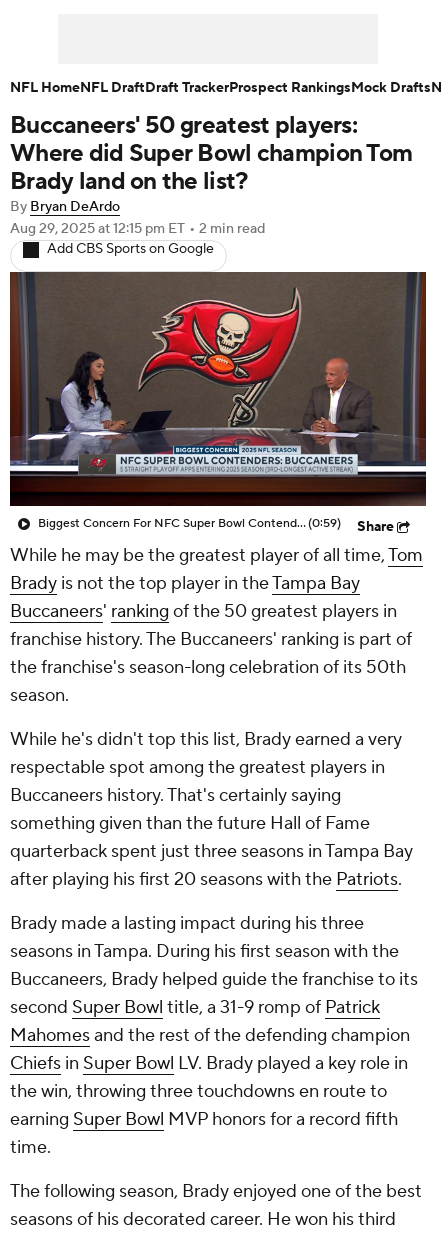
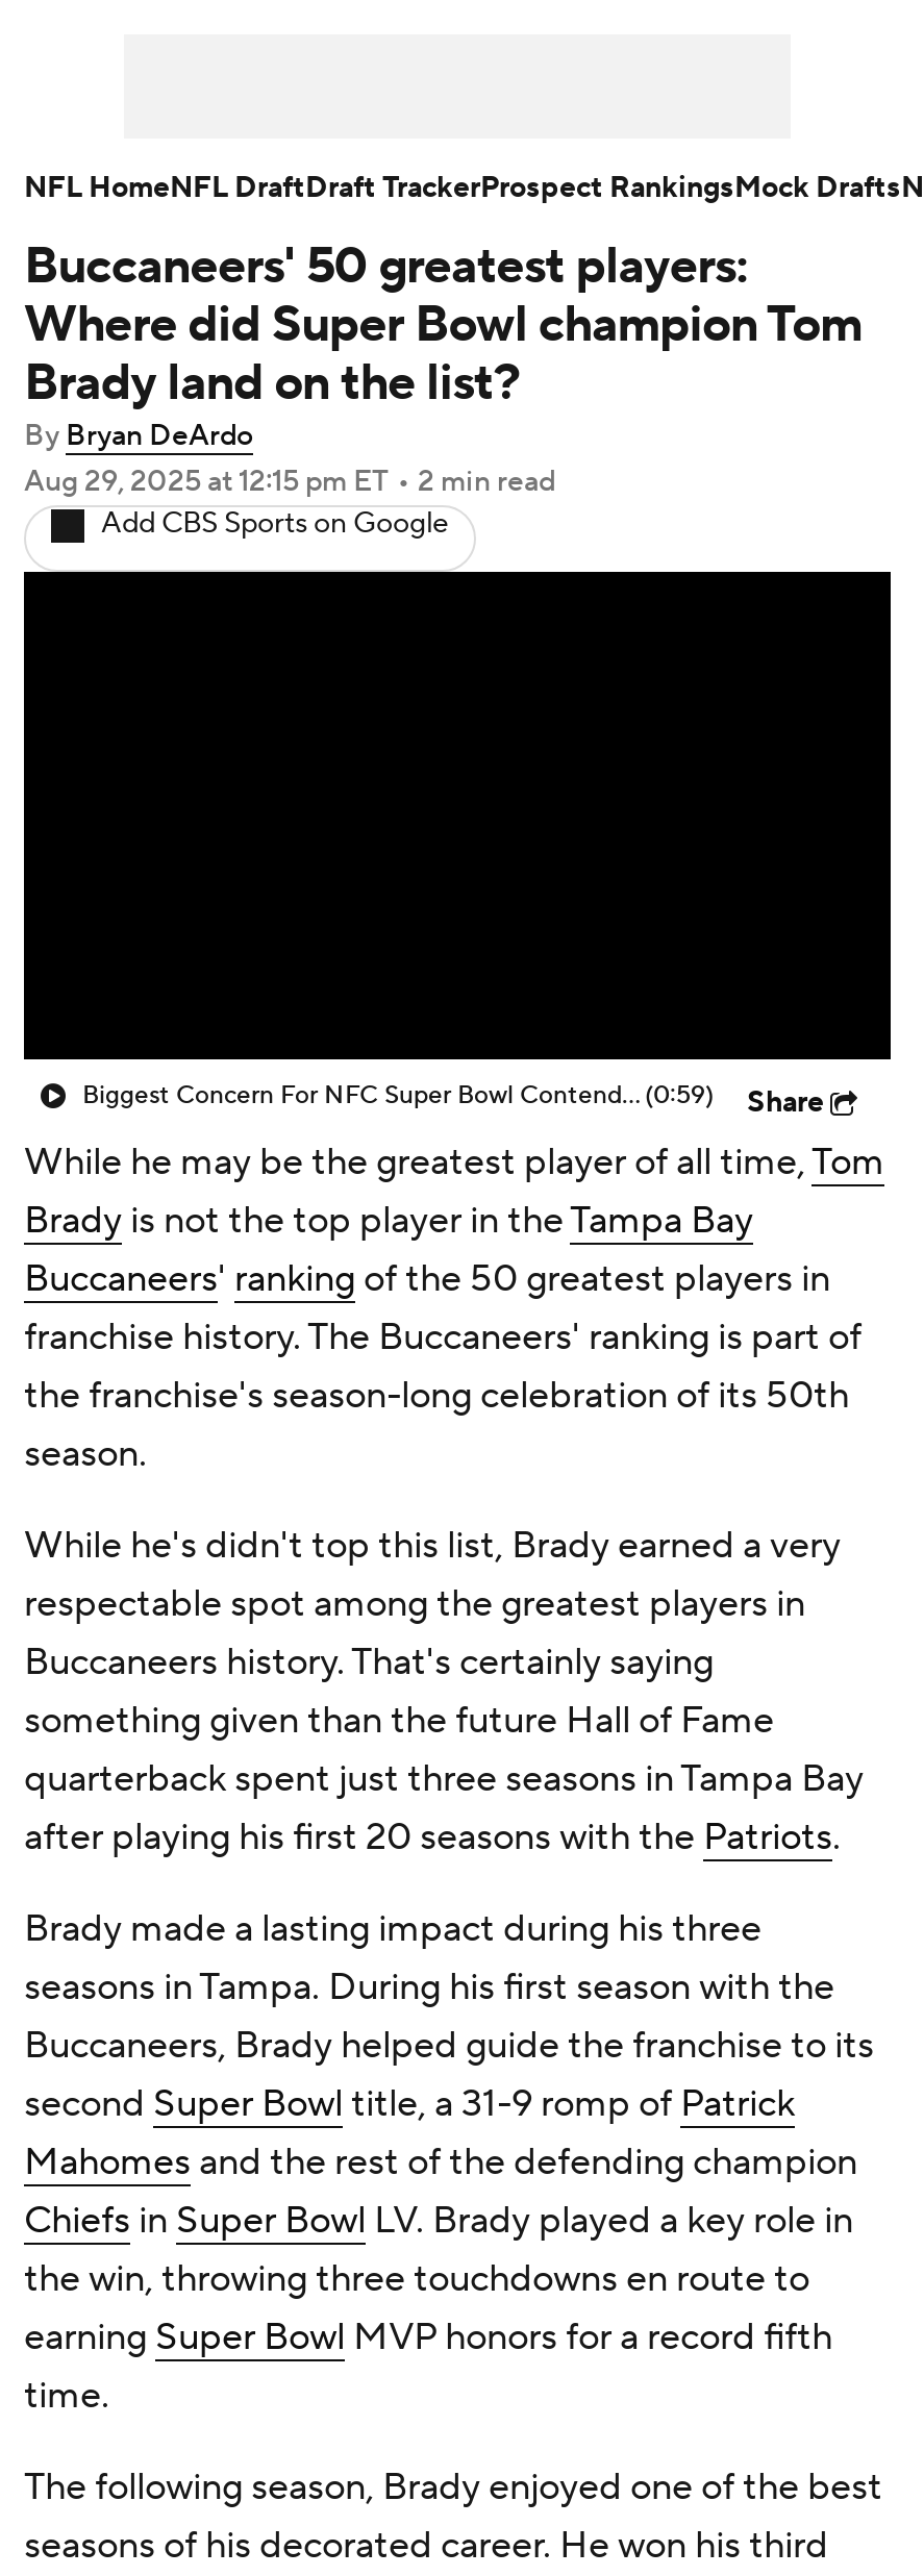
- [image]
